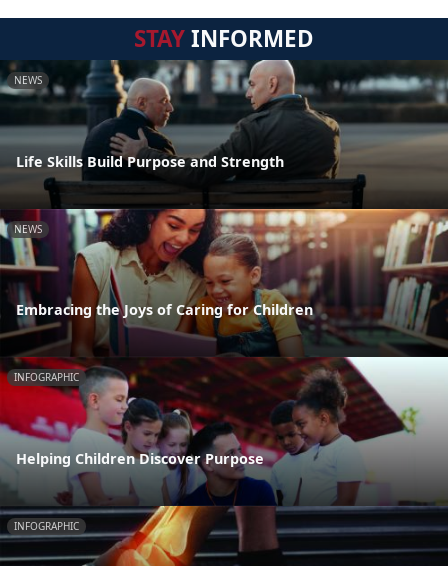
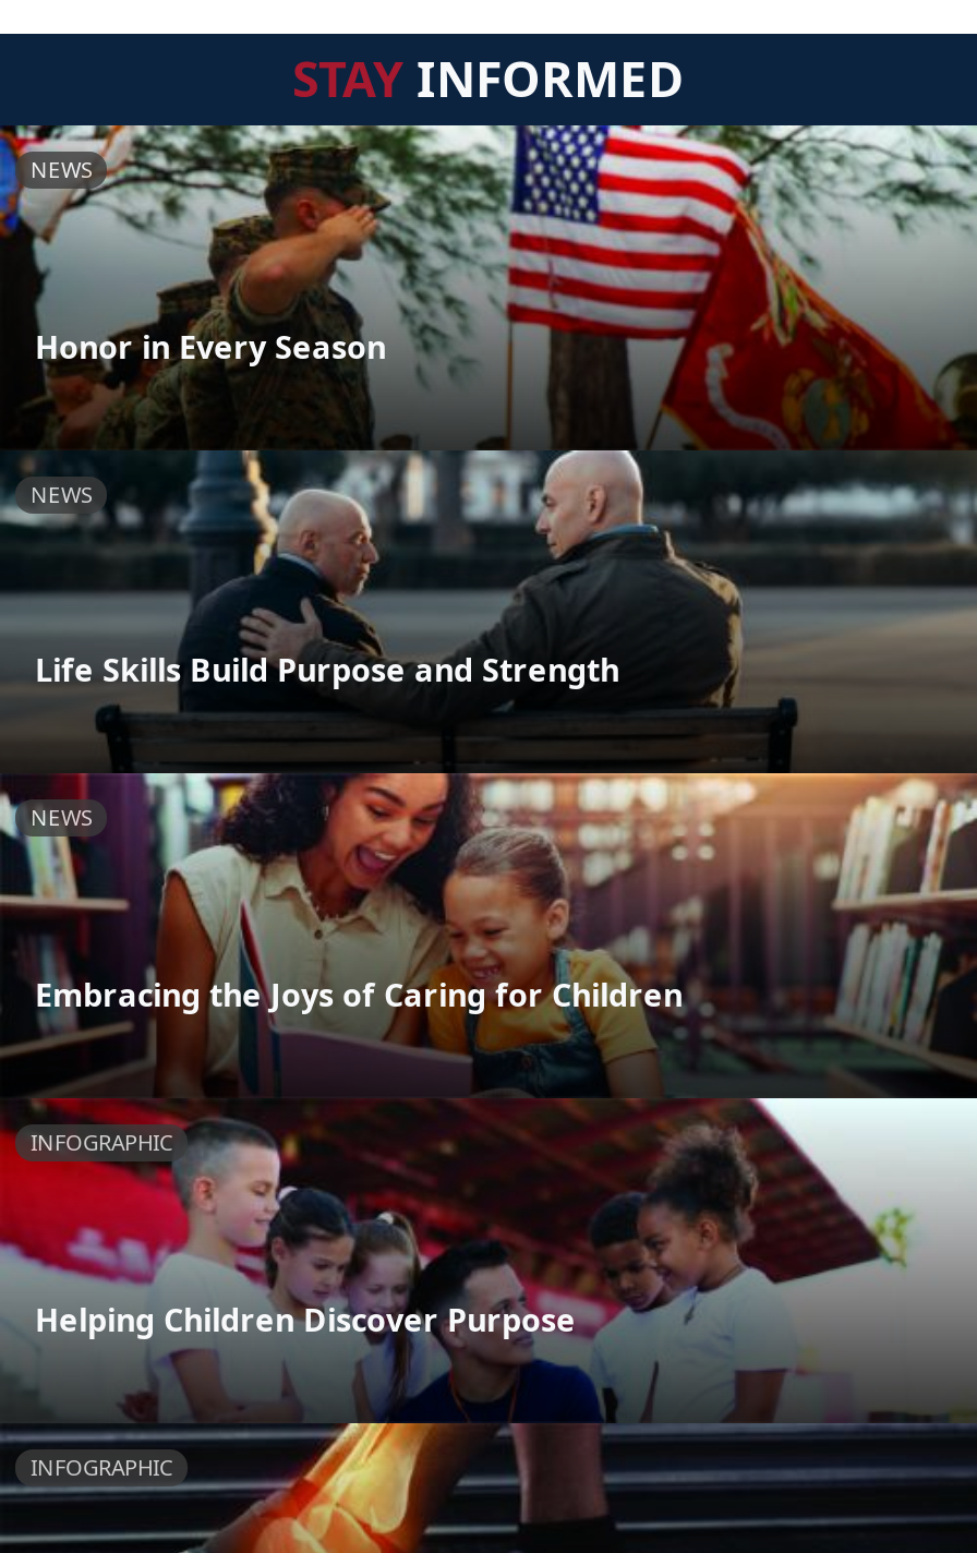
+ [image]
+ NEWS

+ Honor in Every Season
